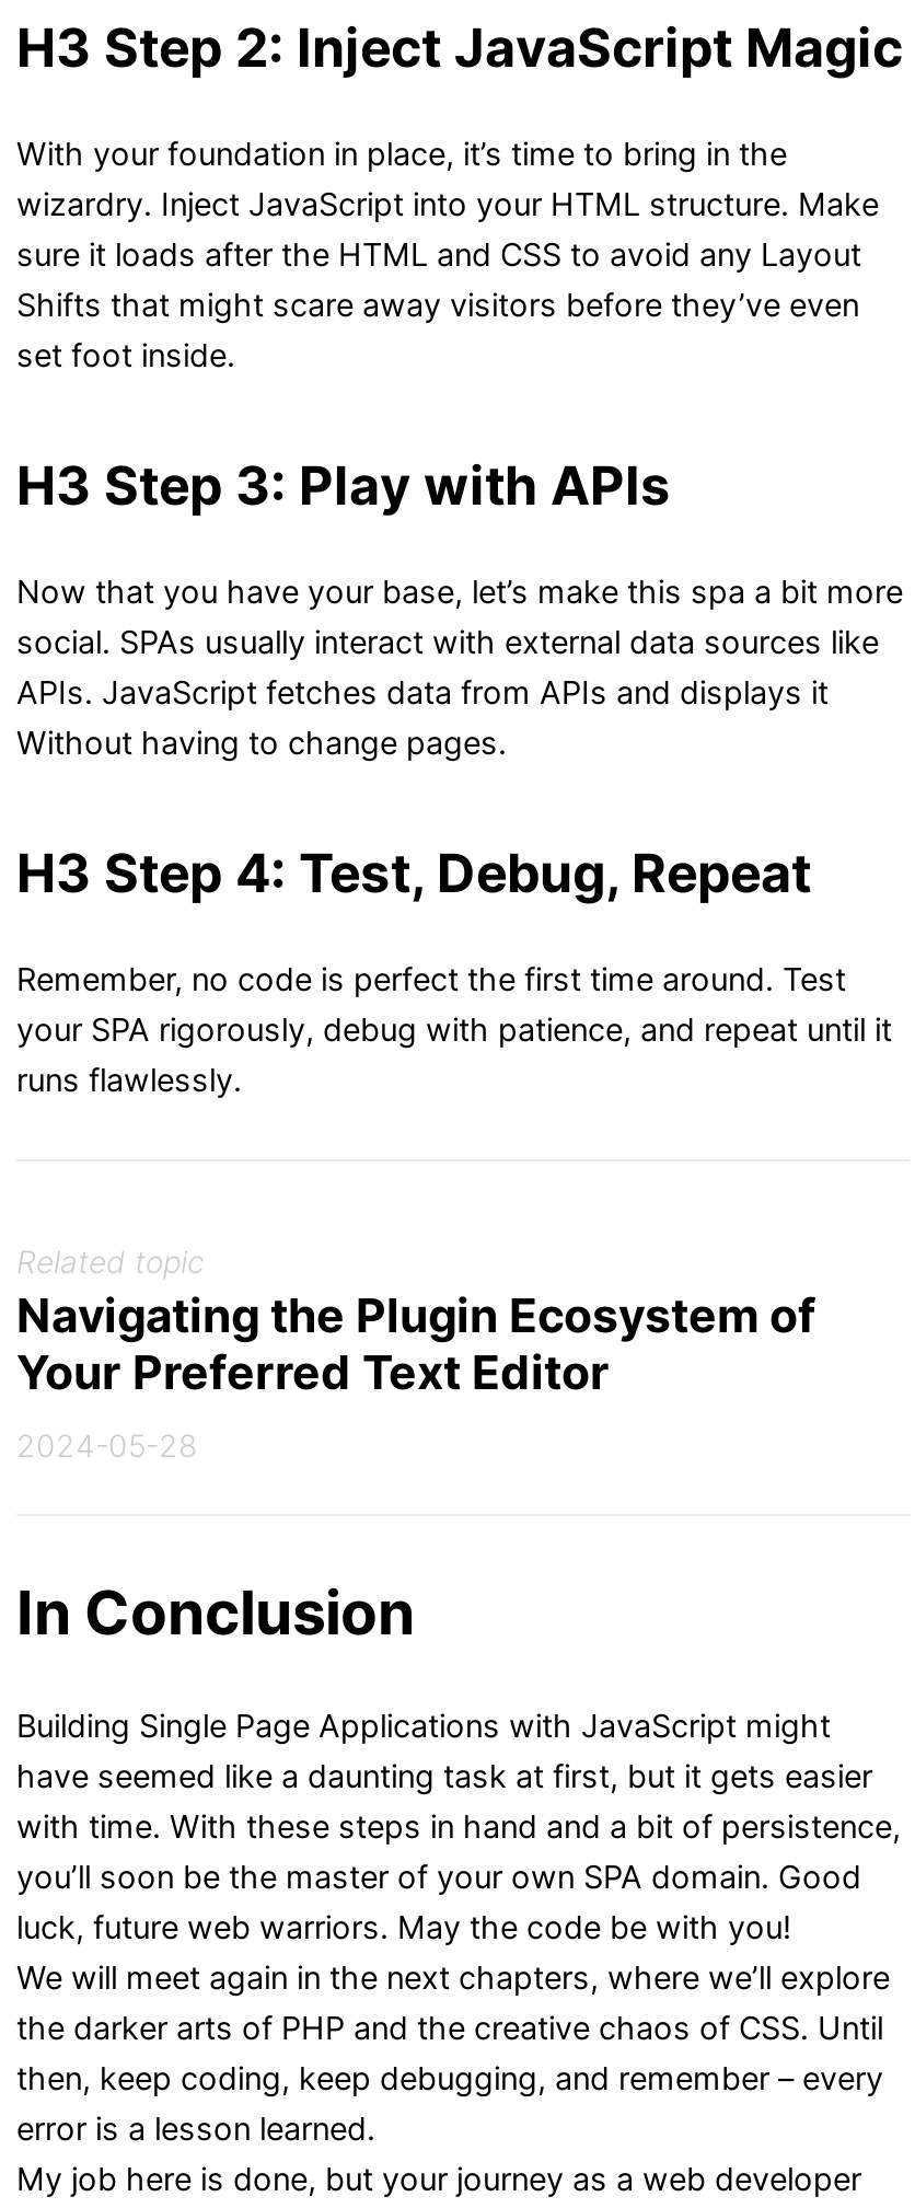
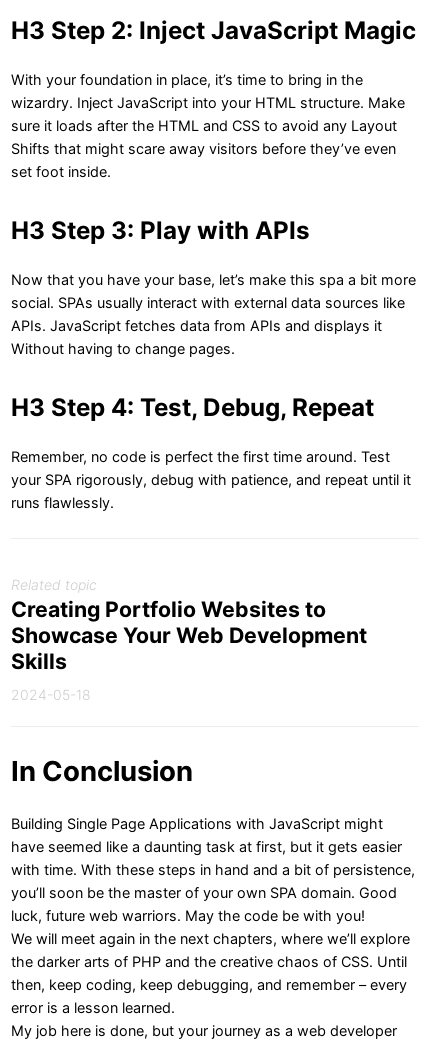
- Navigating the Plugin Ecosystem of
- Your Preferred Text Editor
+ Creating Portfolio Websites to
+ Showcase Your Web Development
+ Skills

- 2024-05-28
+ 2024-05-18
